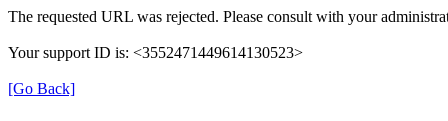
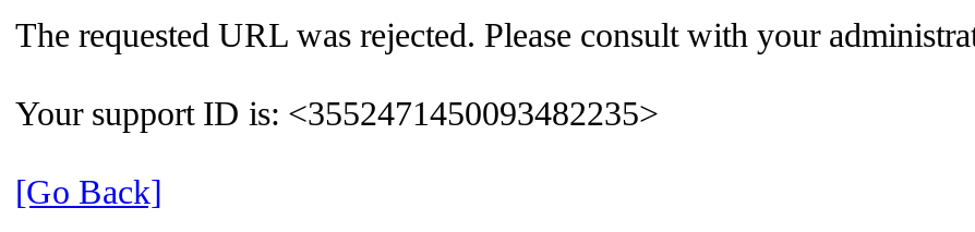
- Your support ID is: <3552471449614130523>
+ Your support ID is: <3552471450093482235>
